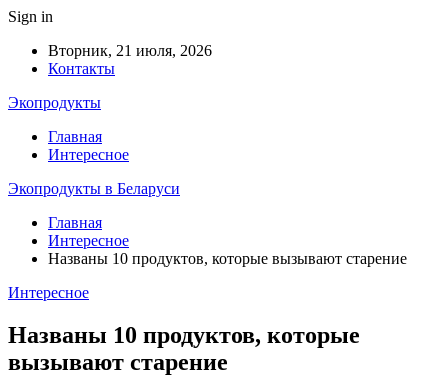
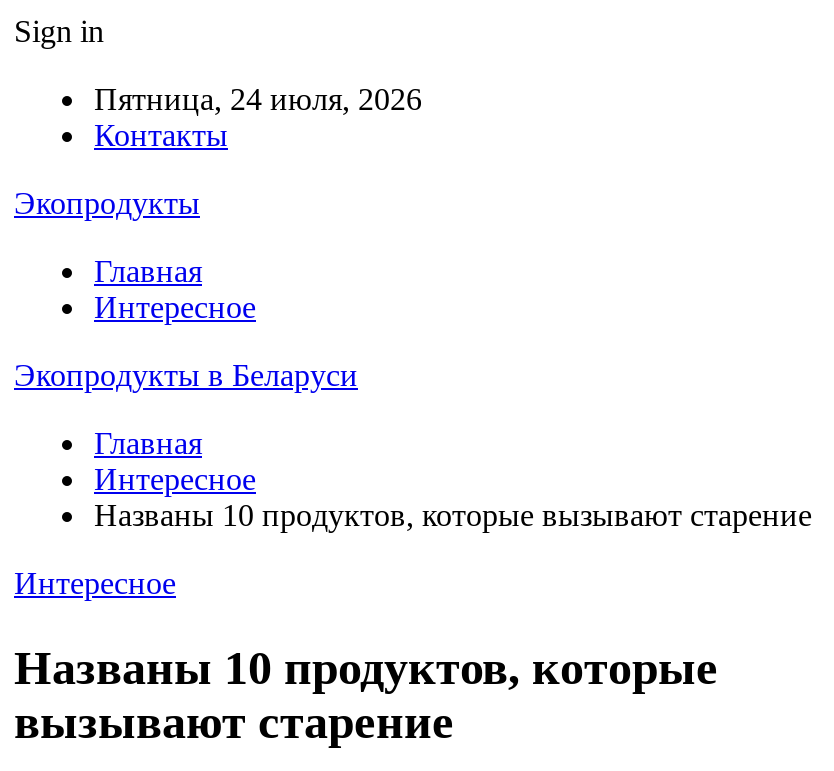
- Вторник, 21 июля, 2026
+ Пятница, 24 июля, 2026
